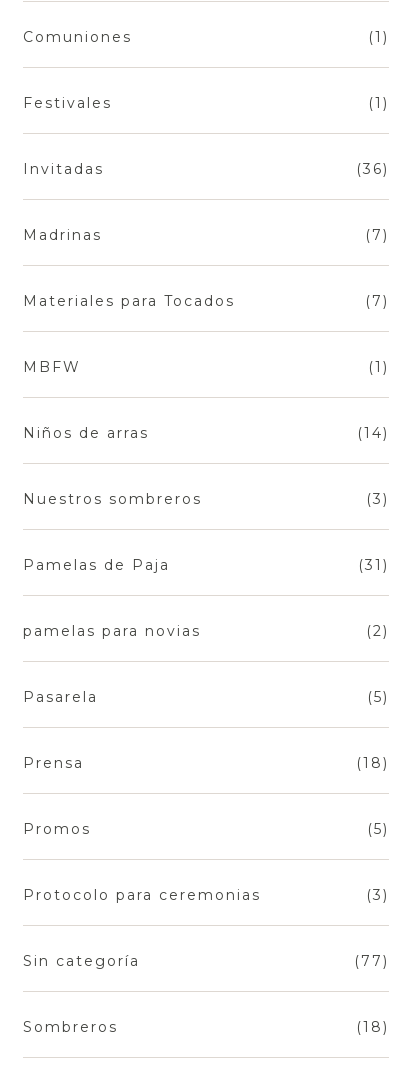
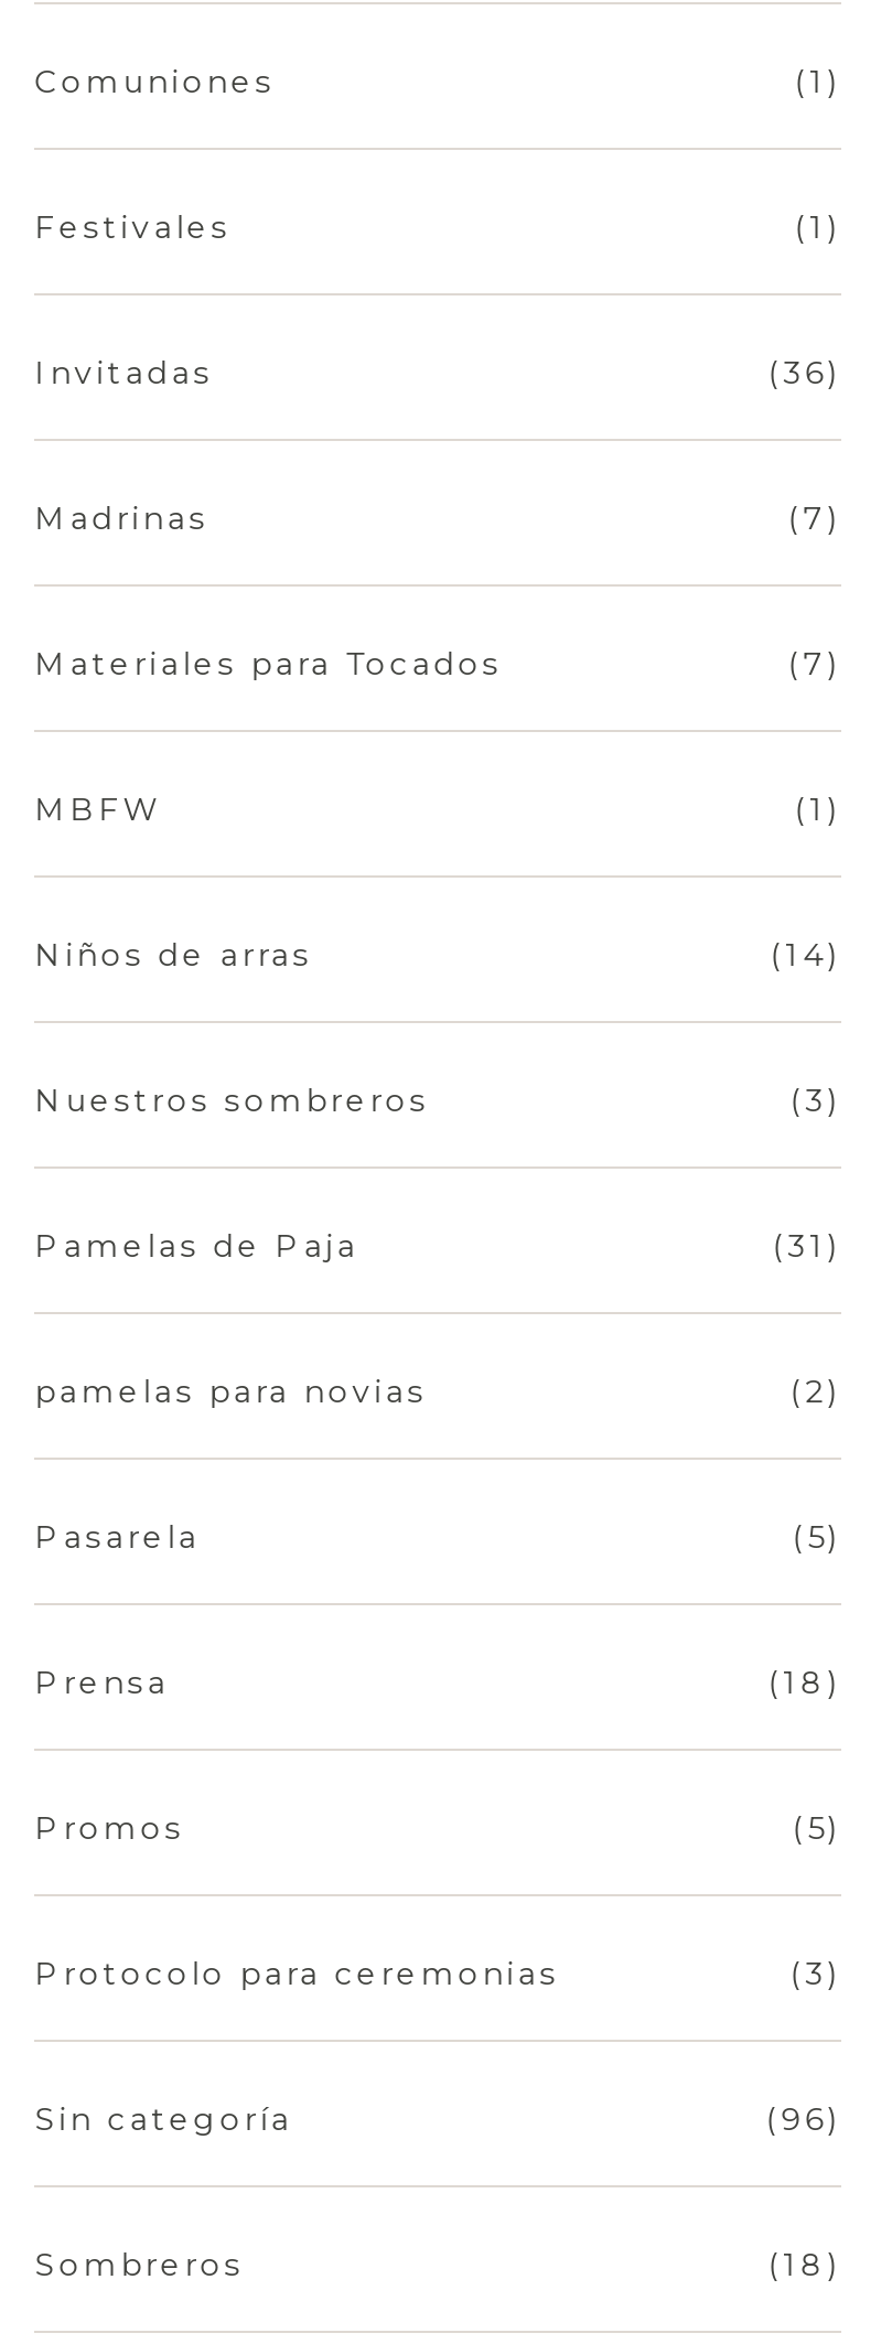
- (77)
+ (96)
